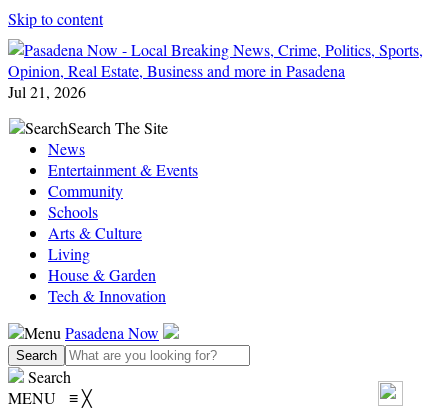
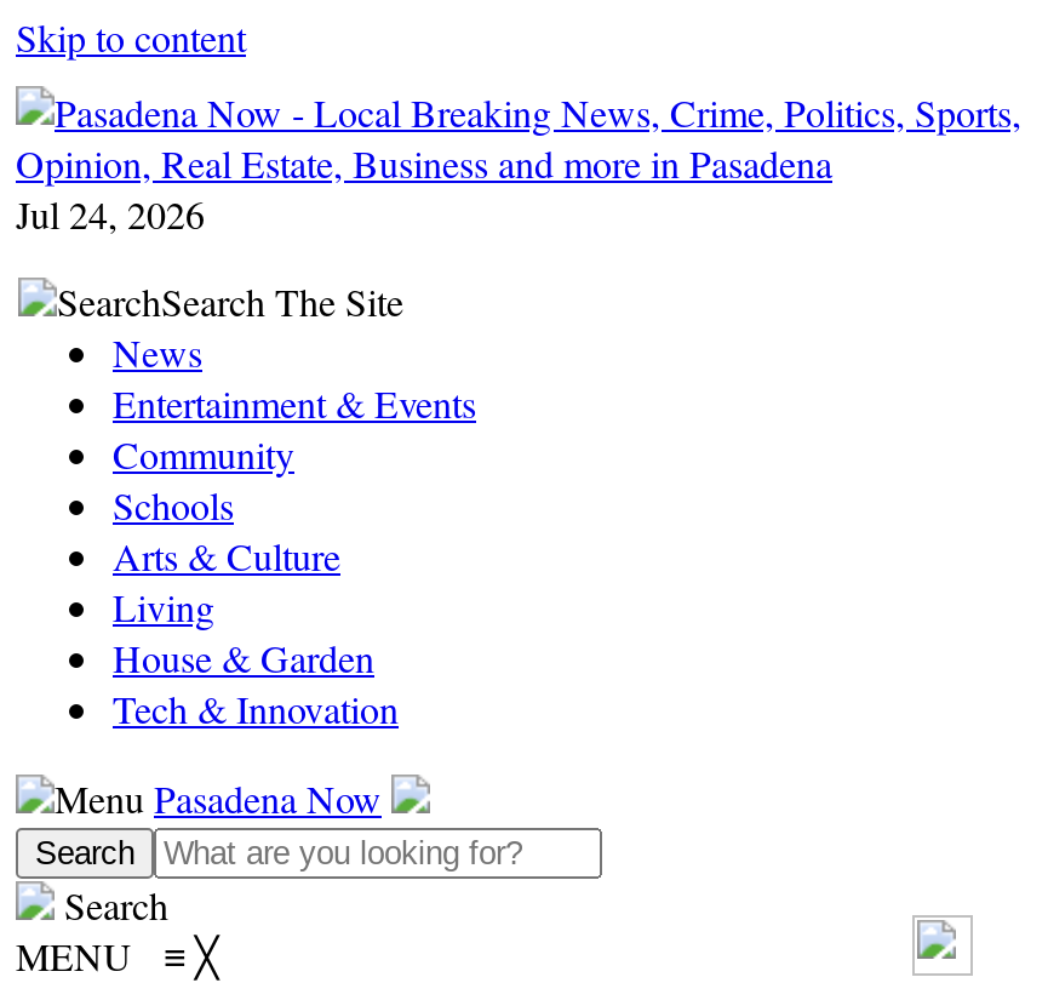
- Jul 21, 2026
+ Jul 24, 2026
